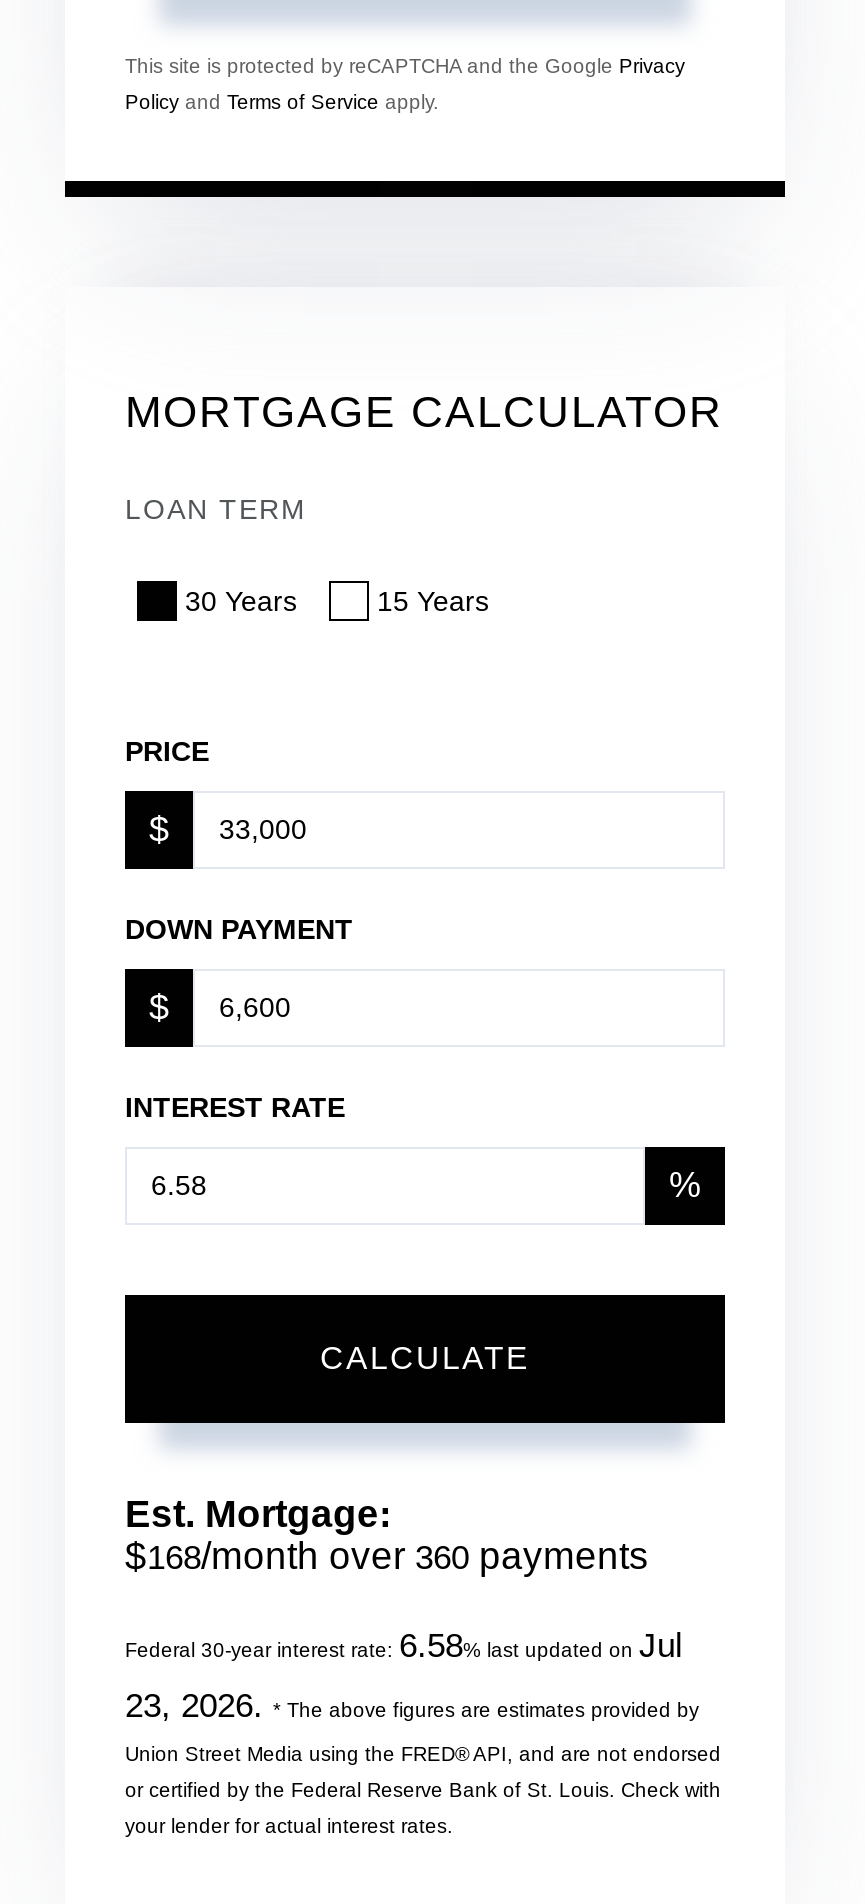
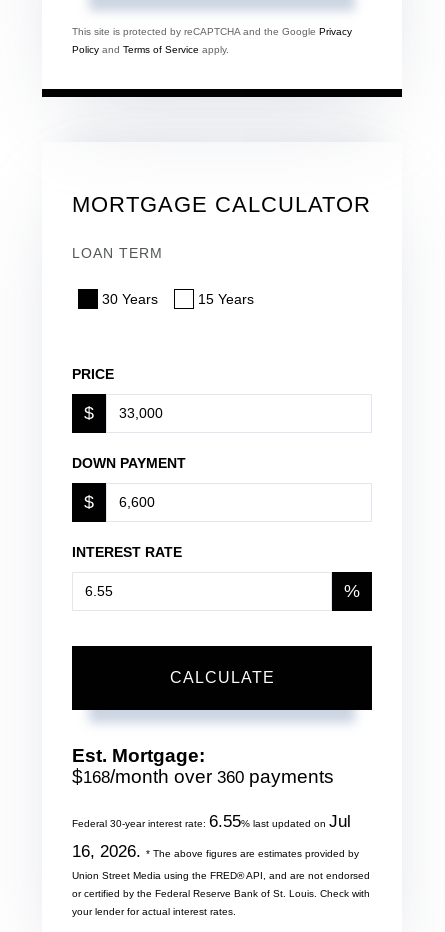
- Federal 30-year interest rate: 6.58% last updated on Jul
+ Federal 30-year interest rate: 6.55% last updated on Jul

- 23, 2026. * The above figures are estimates provided by
+ 16, 2026. * The above figures are estimates provided by
